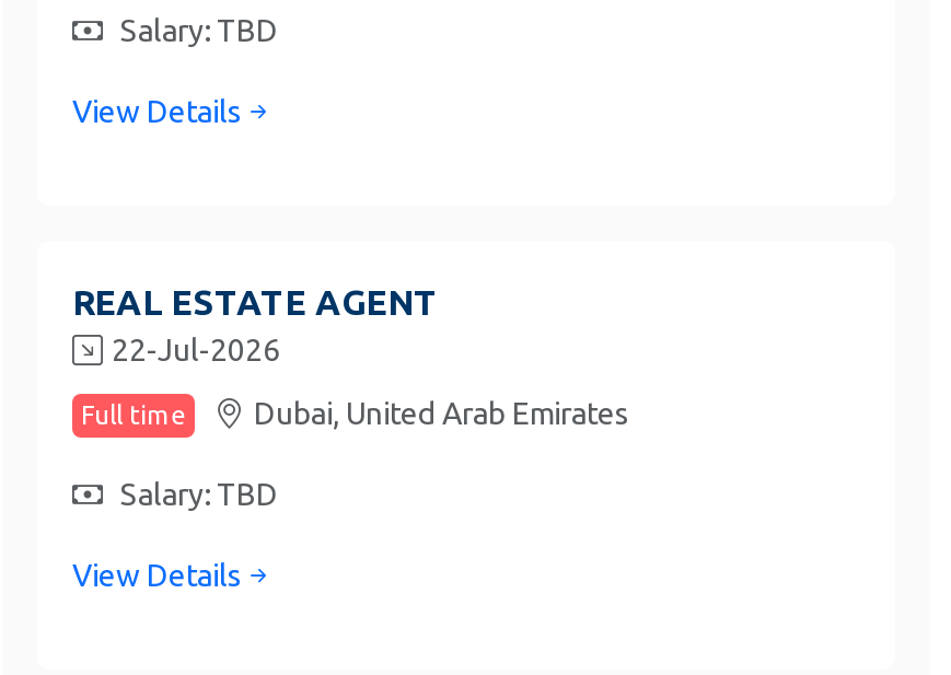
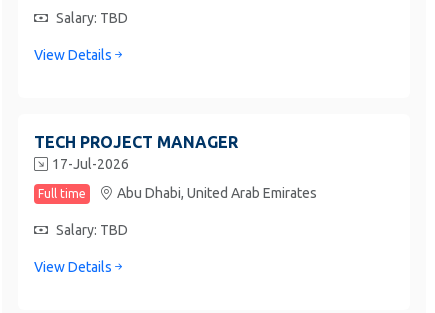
- REAL ESTATE AGENT
- 22-Jul-2026
+ TECH PROJECT MANAGER
+ 17-Jul-2026

- Dubai, United Arab Emirates
+ Abu Dhabi, United Arab Emirates
